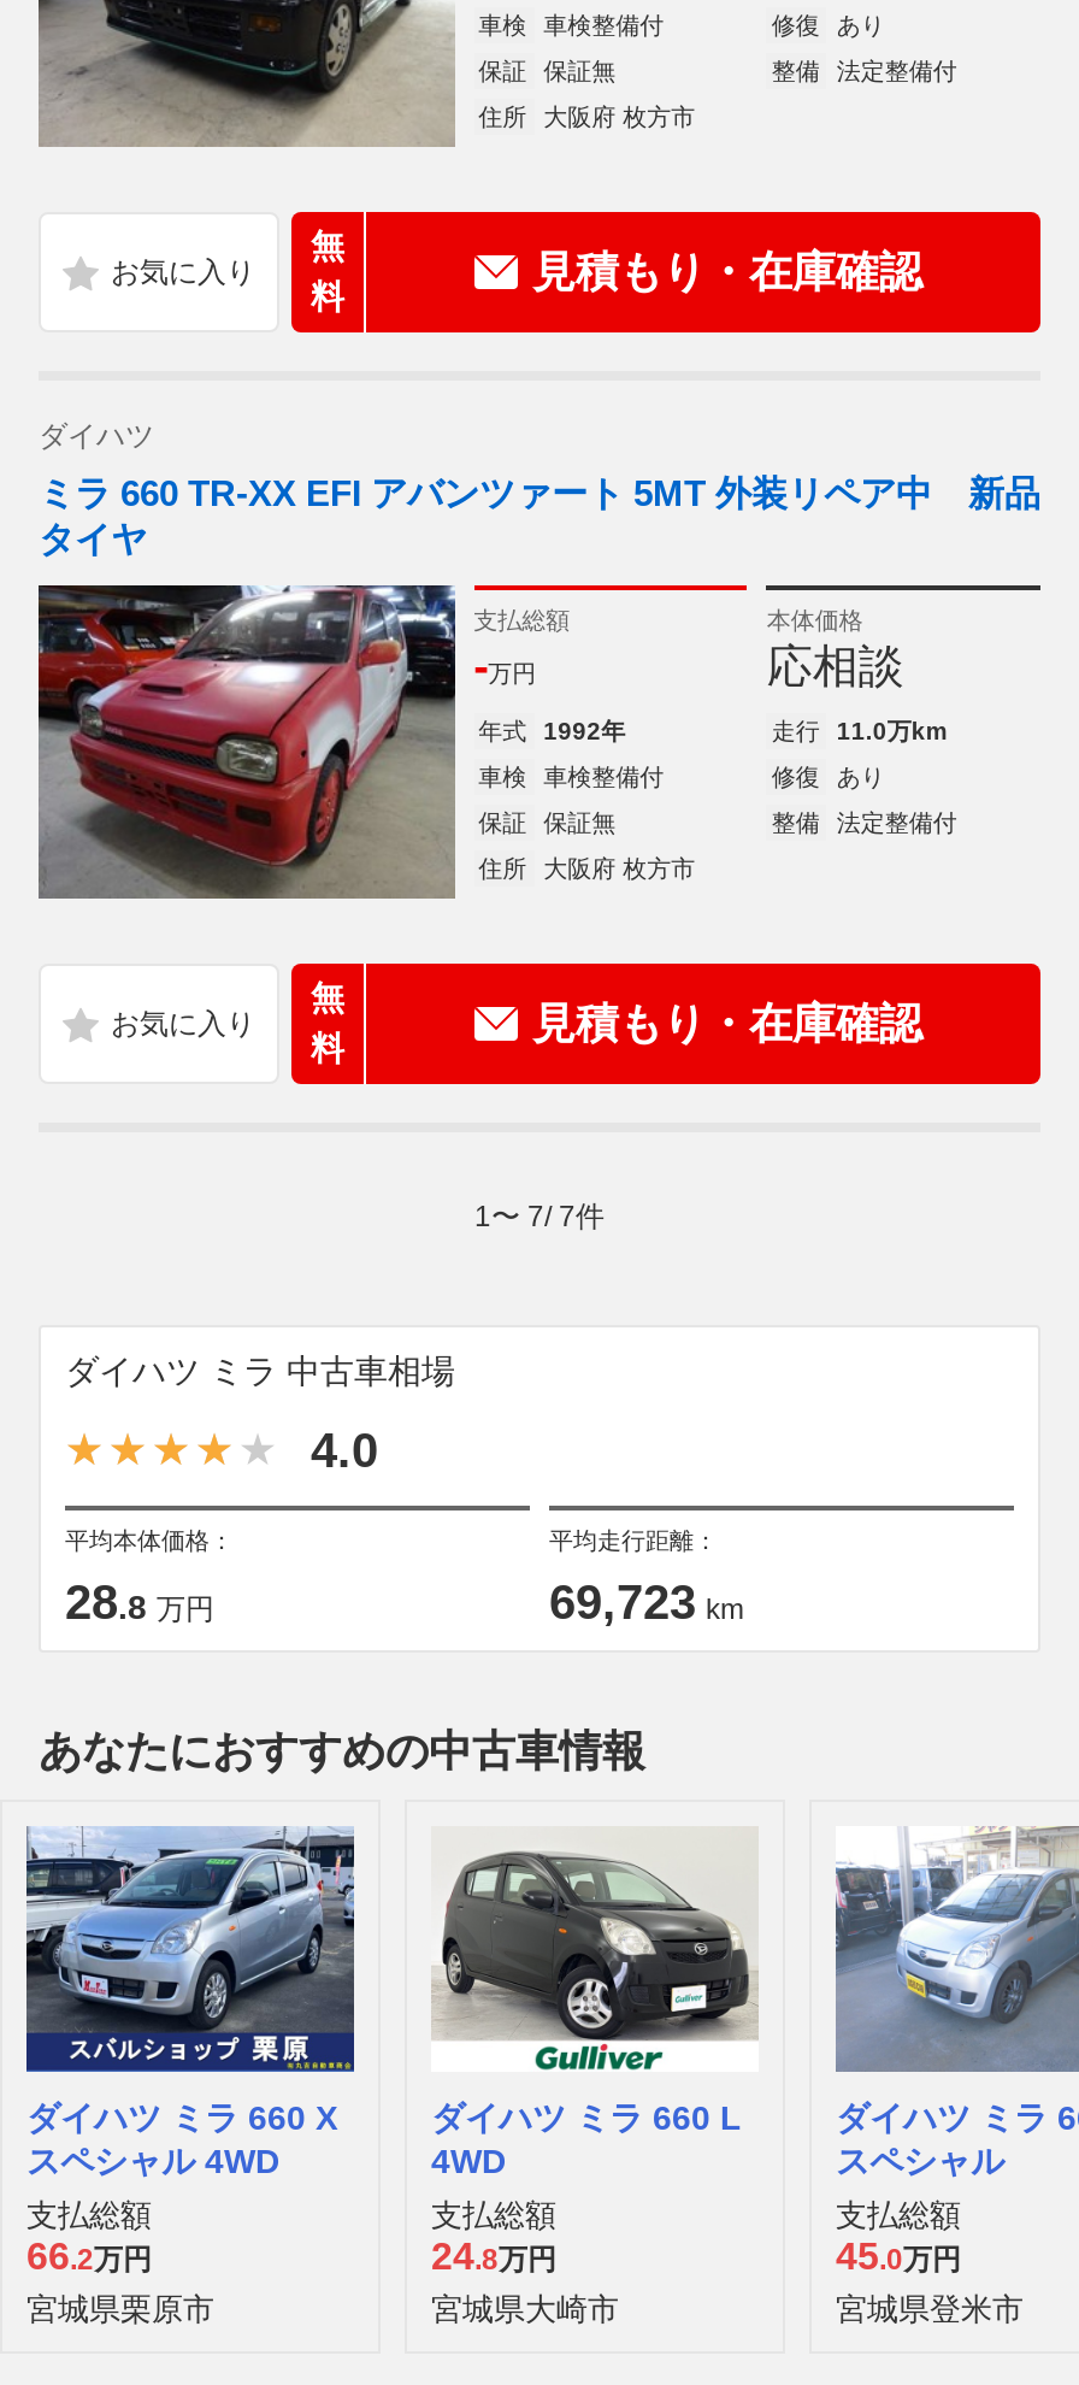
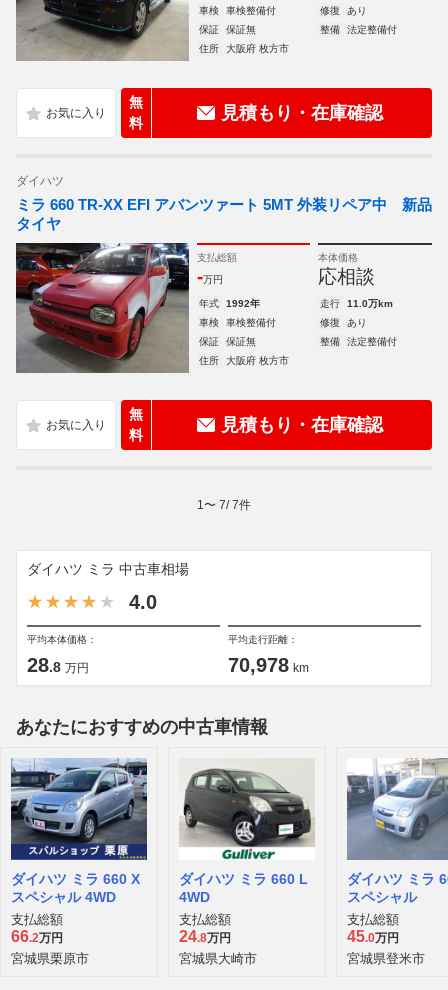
- 69,723 km
+ 70,978 km
